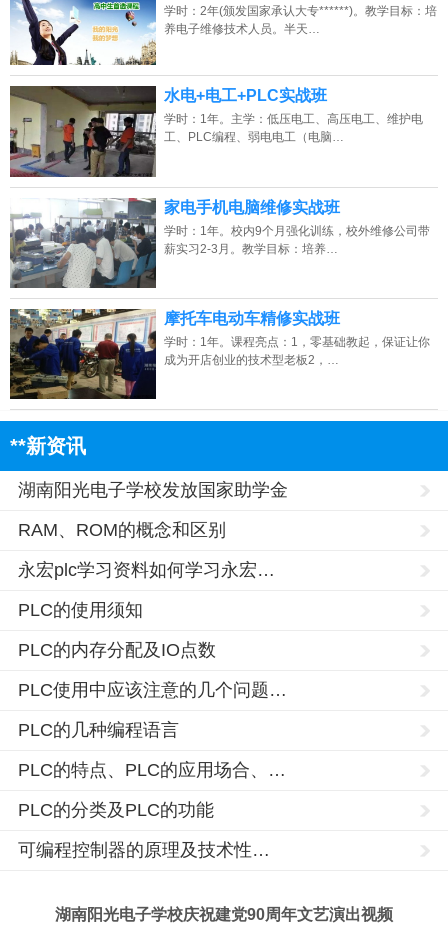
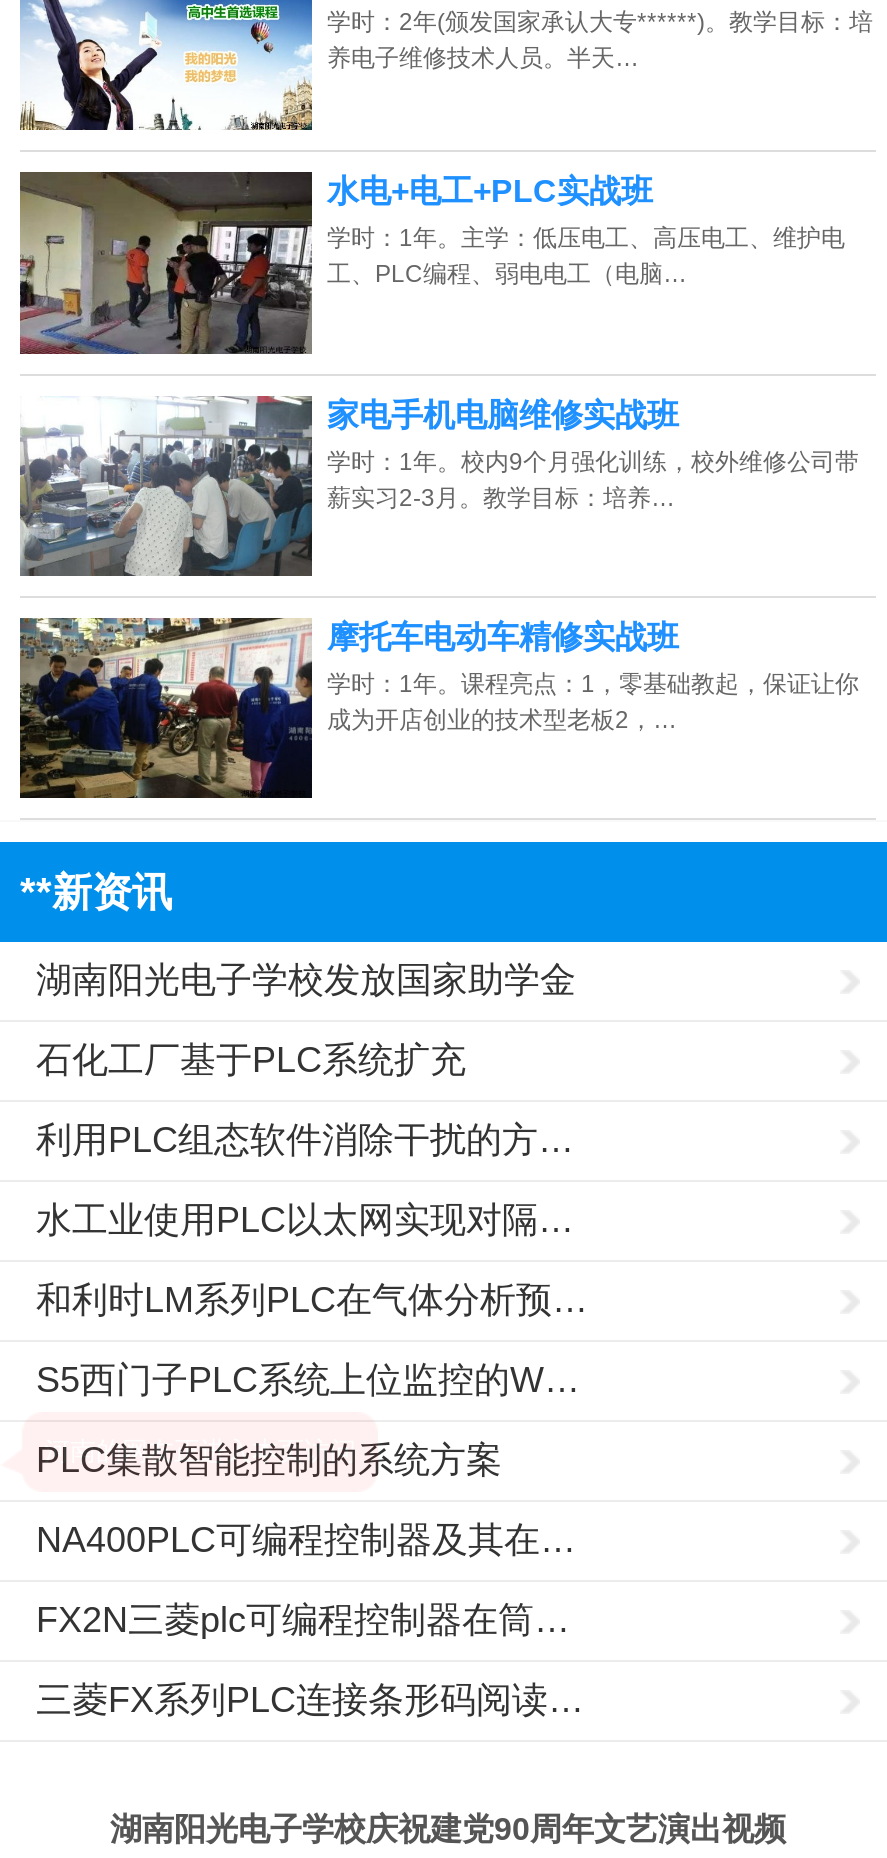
- RAM、ROM的概念和区别
+ 石化工厂基于PLC系统扩充

- 永宏plc学习资料如何学习永宏…
+ 利用PLC组态软件消除干扰的方…

- PLC的使用须知
+ 水工业使用PLC以太网实现对隔…

- PLC的内存分配及IO点数
+ 和利时LM系列PLC在气体分析预…

- PLC使用中应该注意的几个问题…
+ S5西门子PLC系统上位监控的W…

- PLC的几种编程语言
+ PLC集散智能控制的系统方案

- PLC的特点、PLC的应用场合、…
+ NA400PLC可编程控制器及其在…

- PLC的分类及PLC的功能
+ FX2N三菱plc可编程控制器在筒…

- 可编程控制器的原理及技术性…
+ 三菱FX系列PLC连接条形码阅读…
